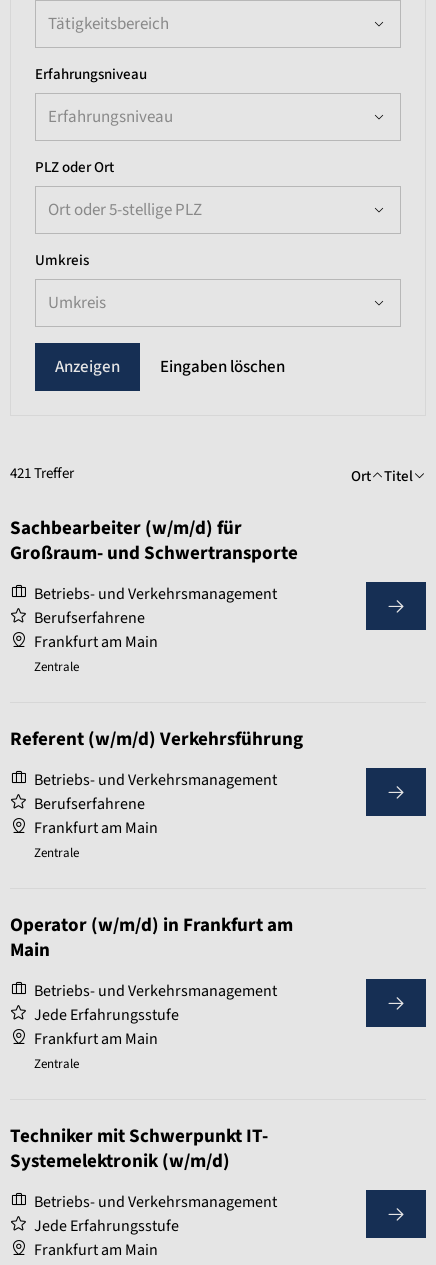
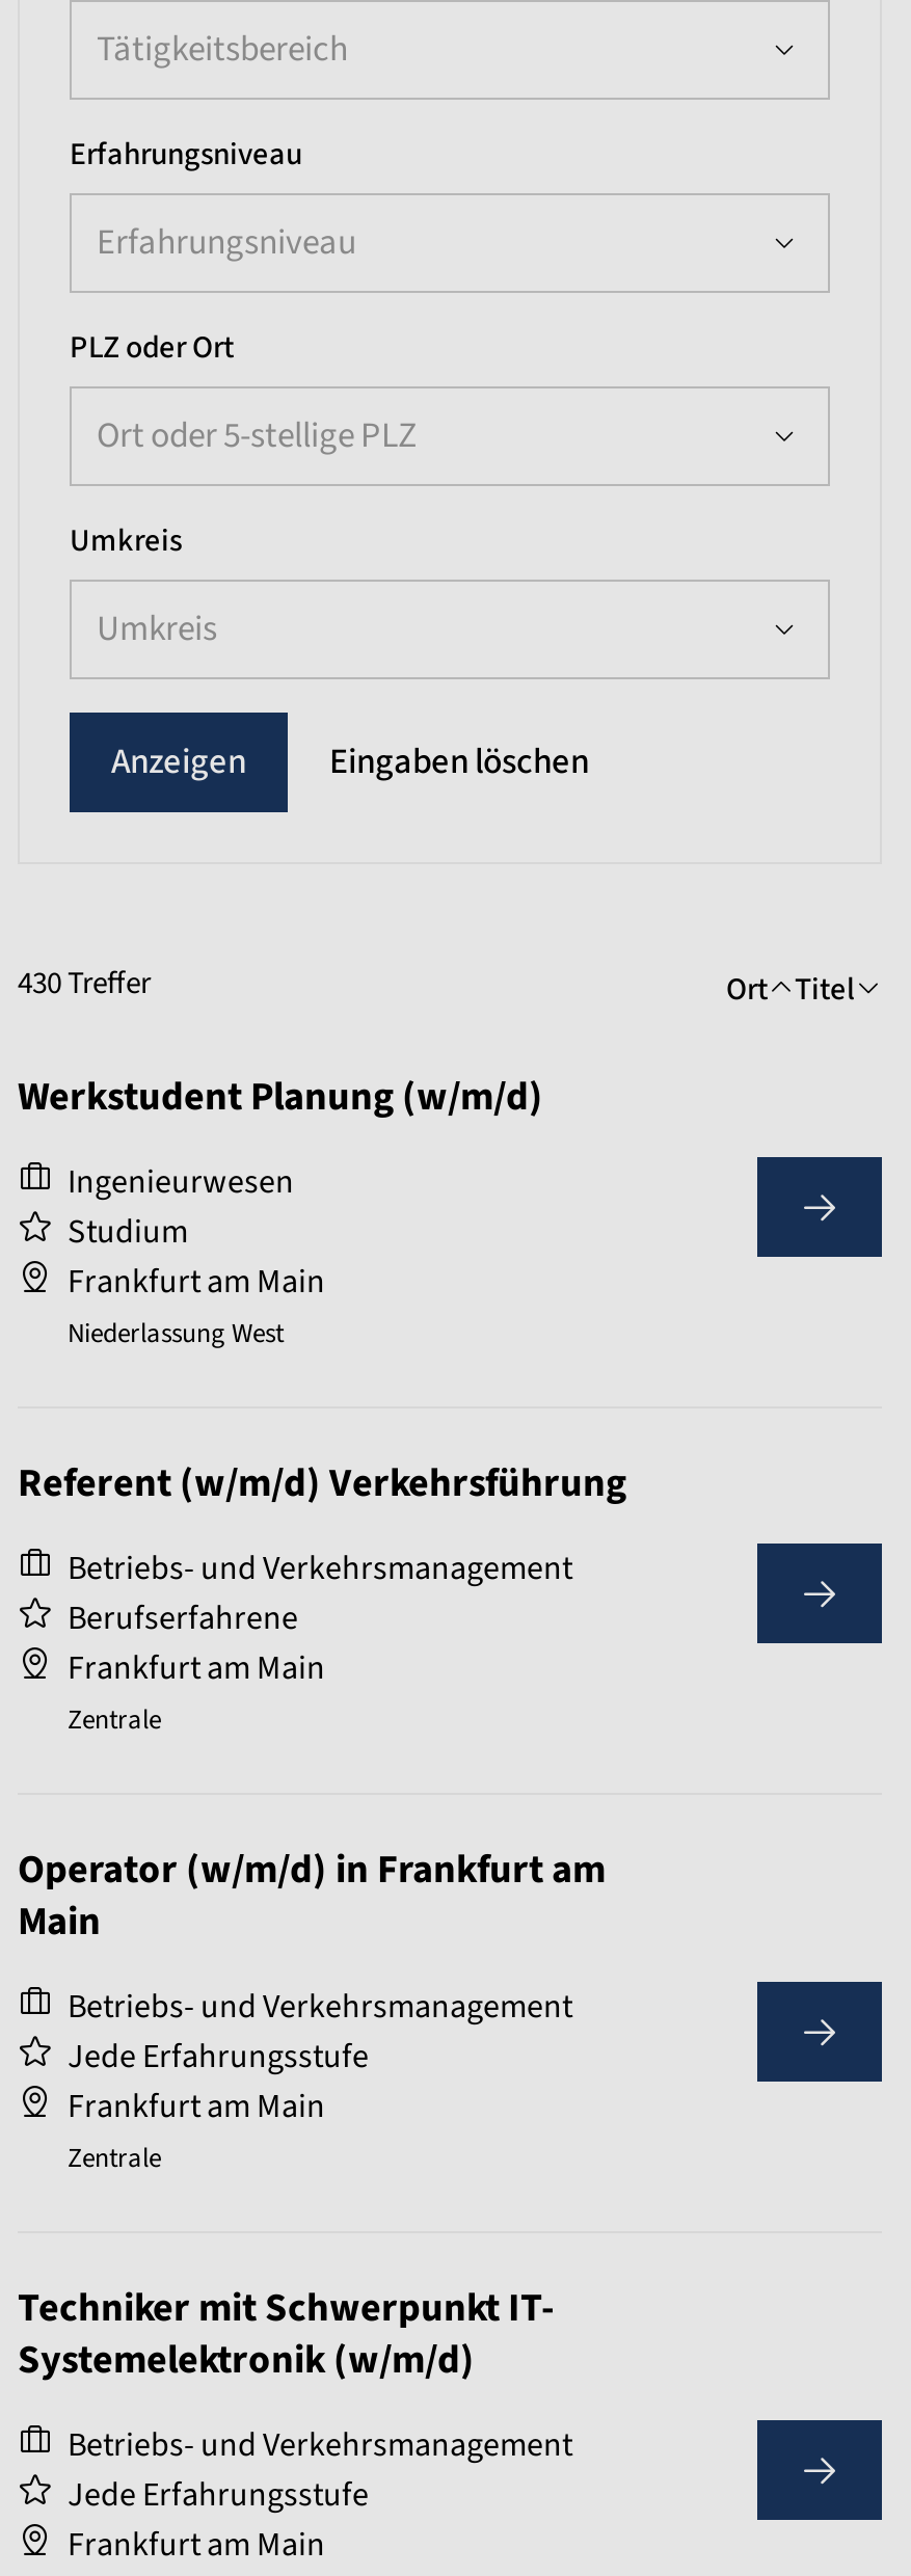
- 421 Treffer
+ 430 Treffer

- Sachbearbeiter (w/m/d) für
- Großraum- und Schwertransporte
+ Werkstudent Planung (w/m/d)

- Betriebs- und Verkehrsmanagement
- Berufserfahrene
+ Ingenieurwesen
+ Studium

- Zentrale
+ Niederlassung West
